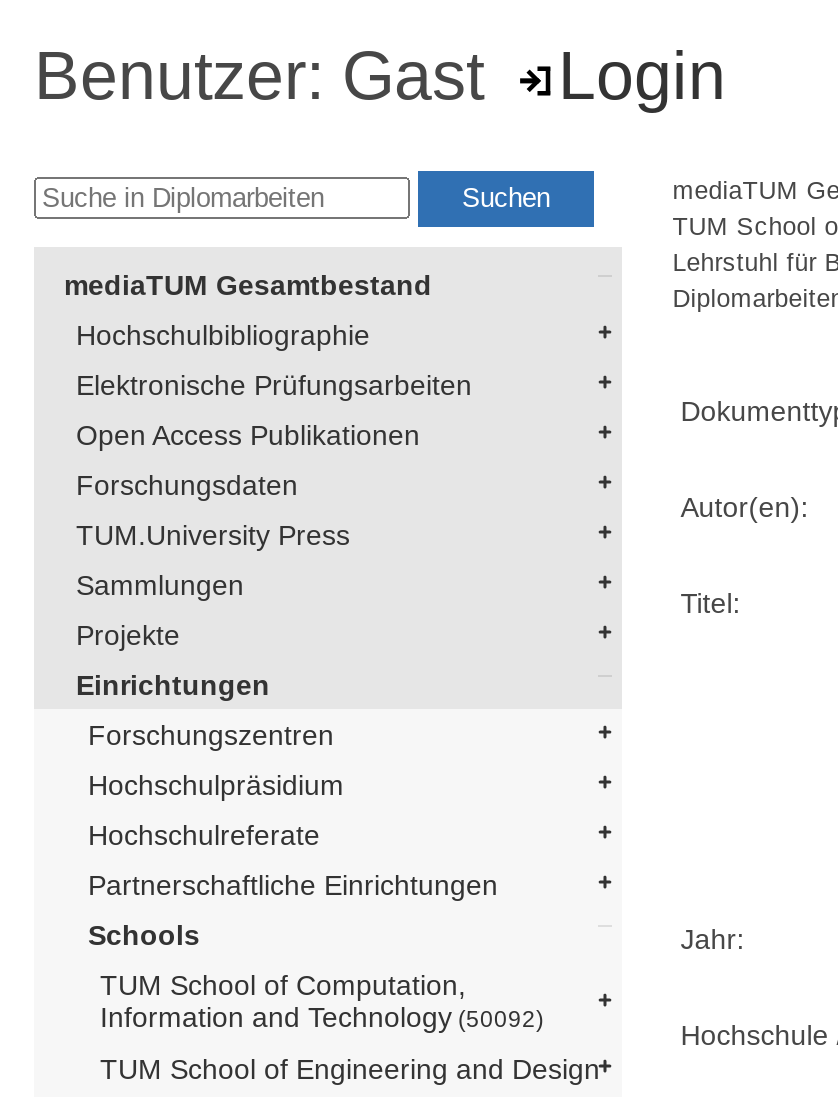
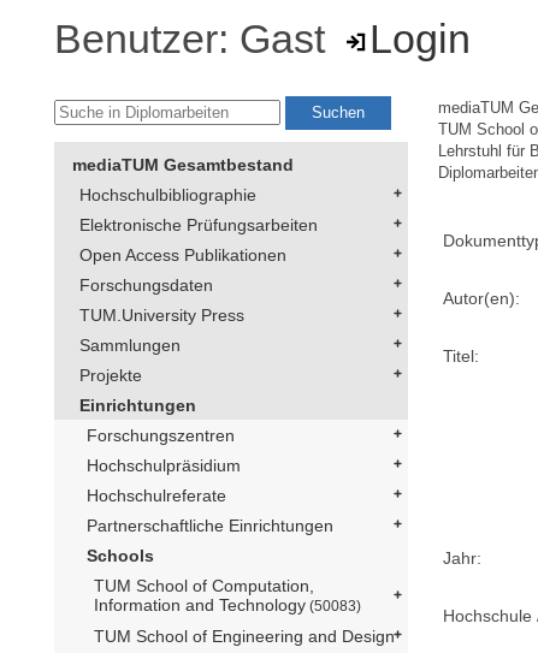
- Information and Technology (50092)
+ Information and Technology (50083)
